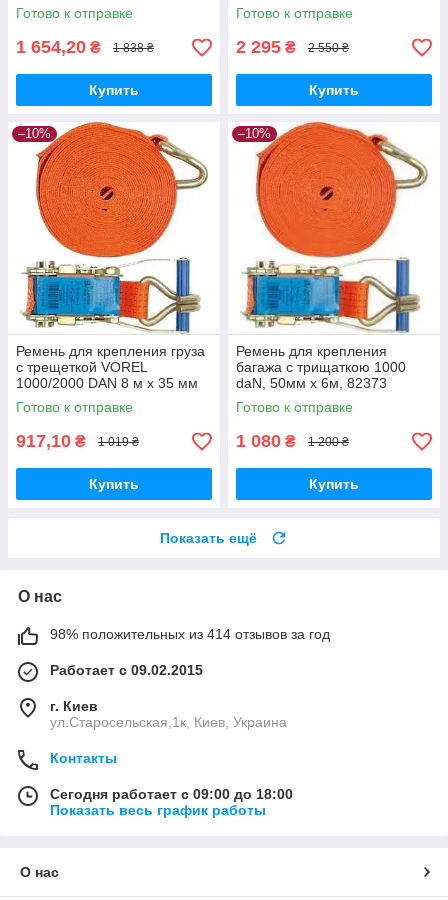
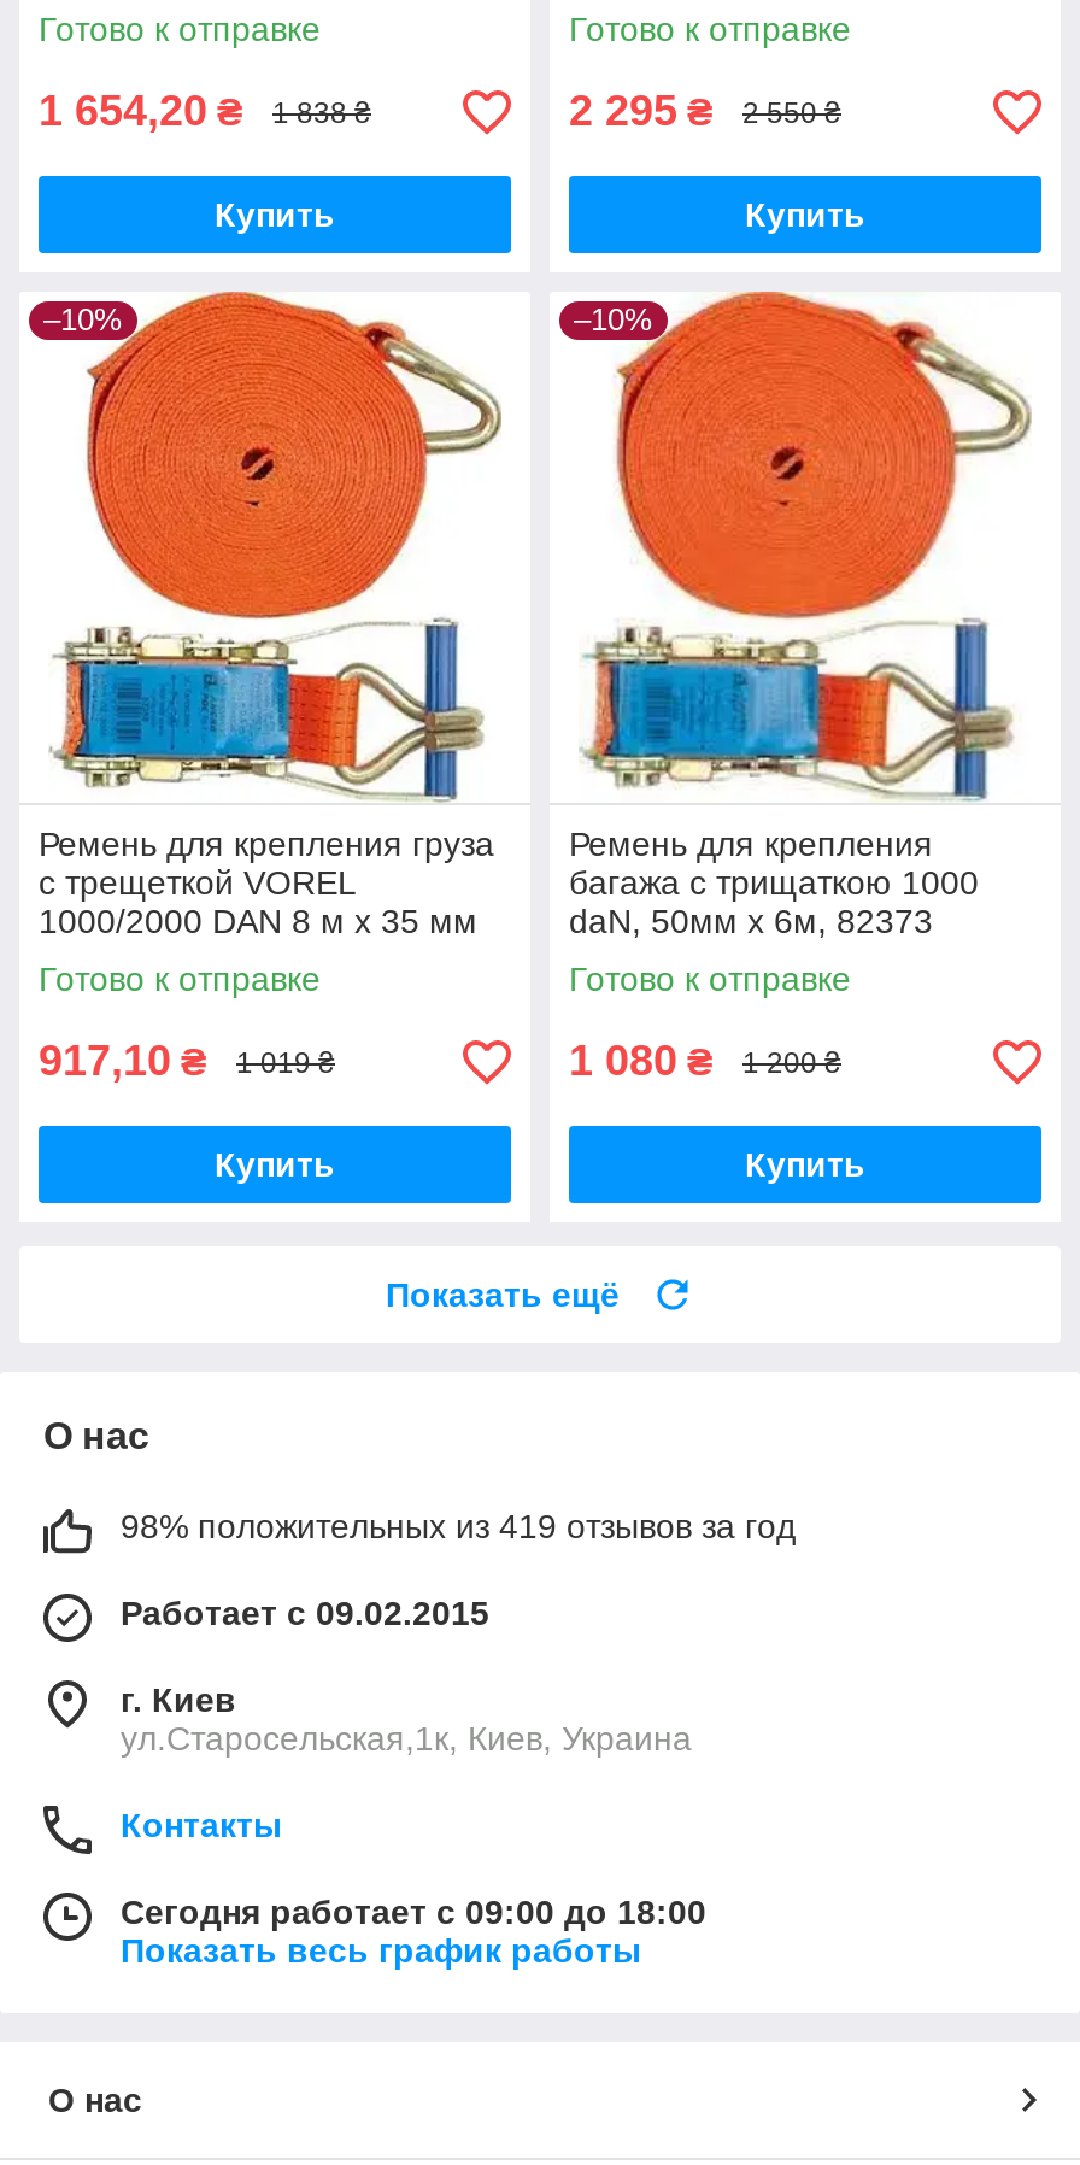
- 98% положительных из 414 отзывов за год
+ 98% положительных из 419 отзывов за год
